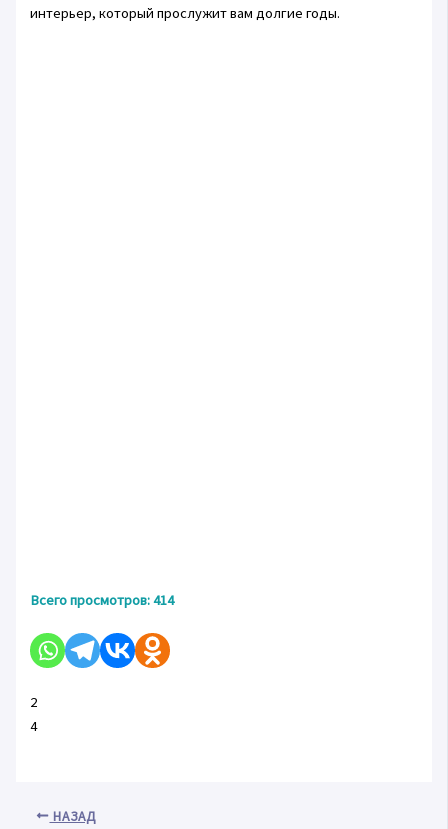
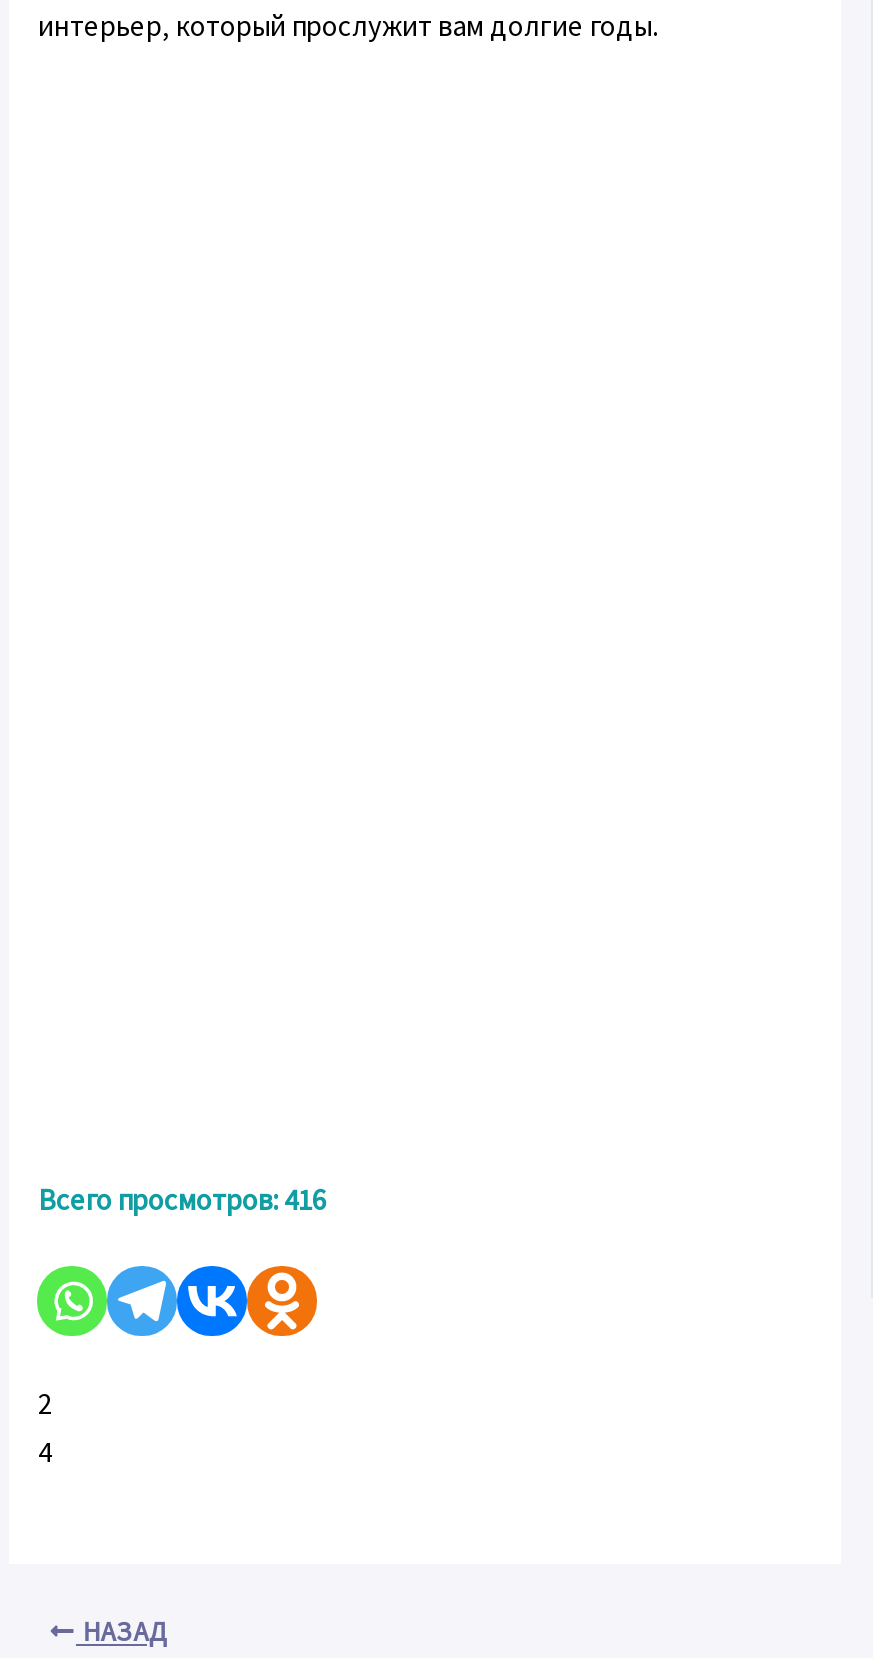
- Всего просмотров: 414
+ Всего просмотров: 416
